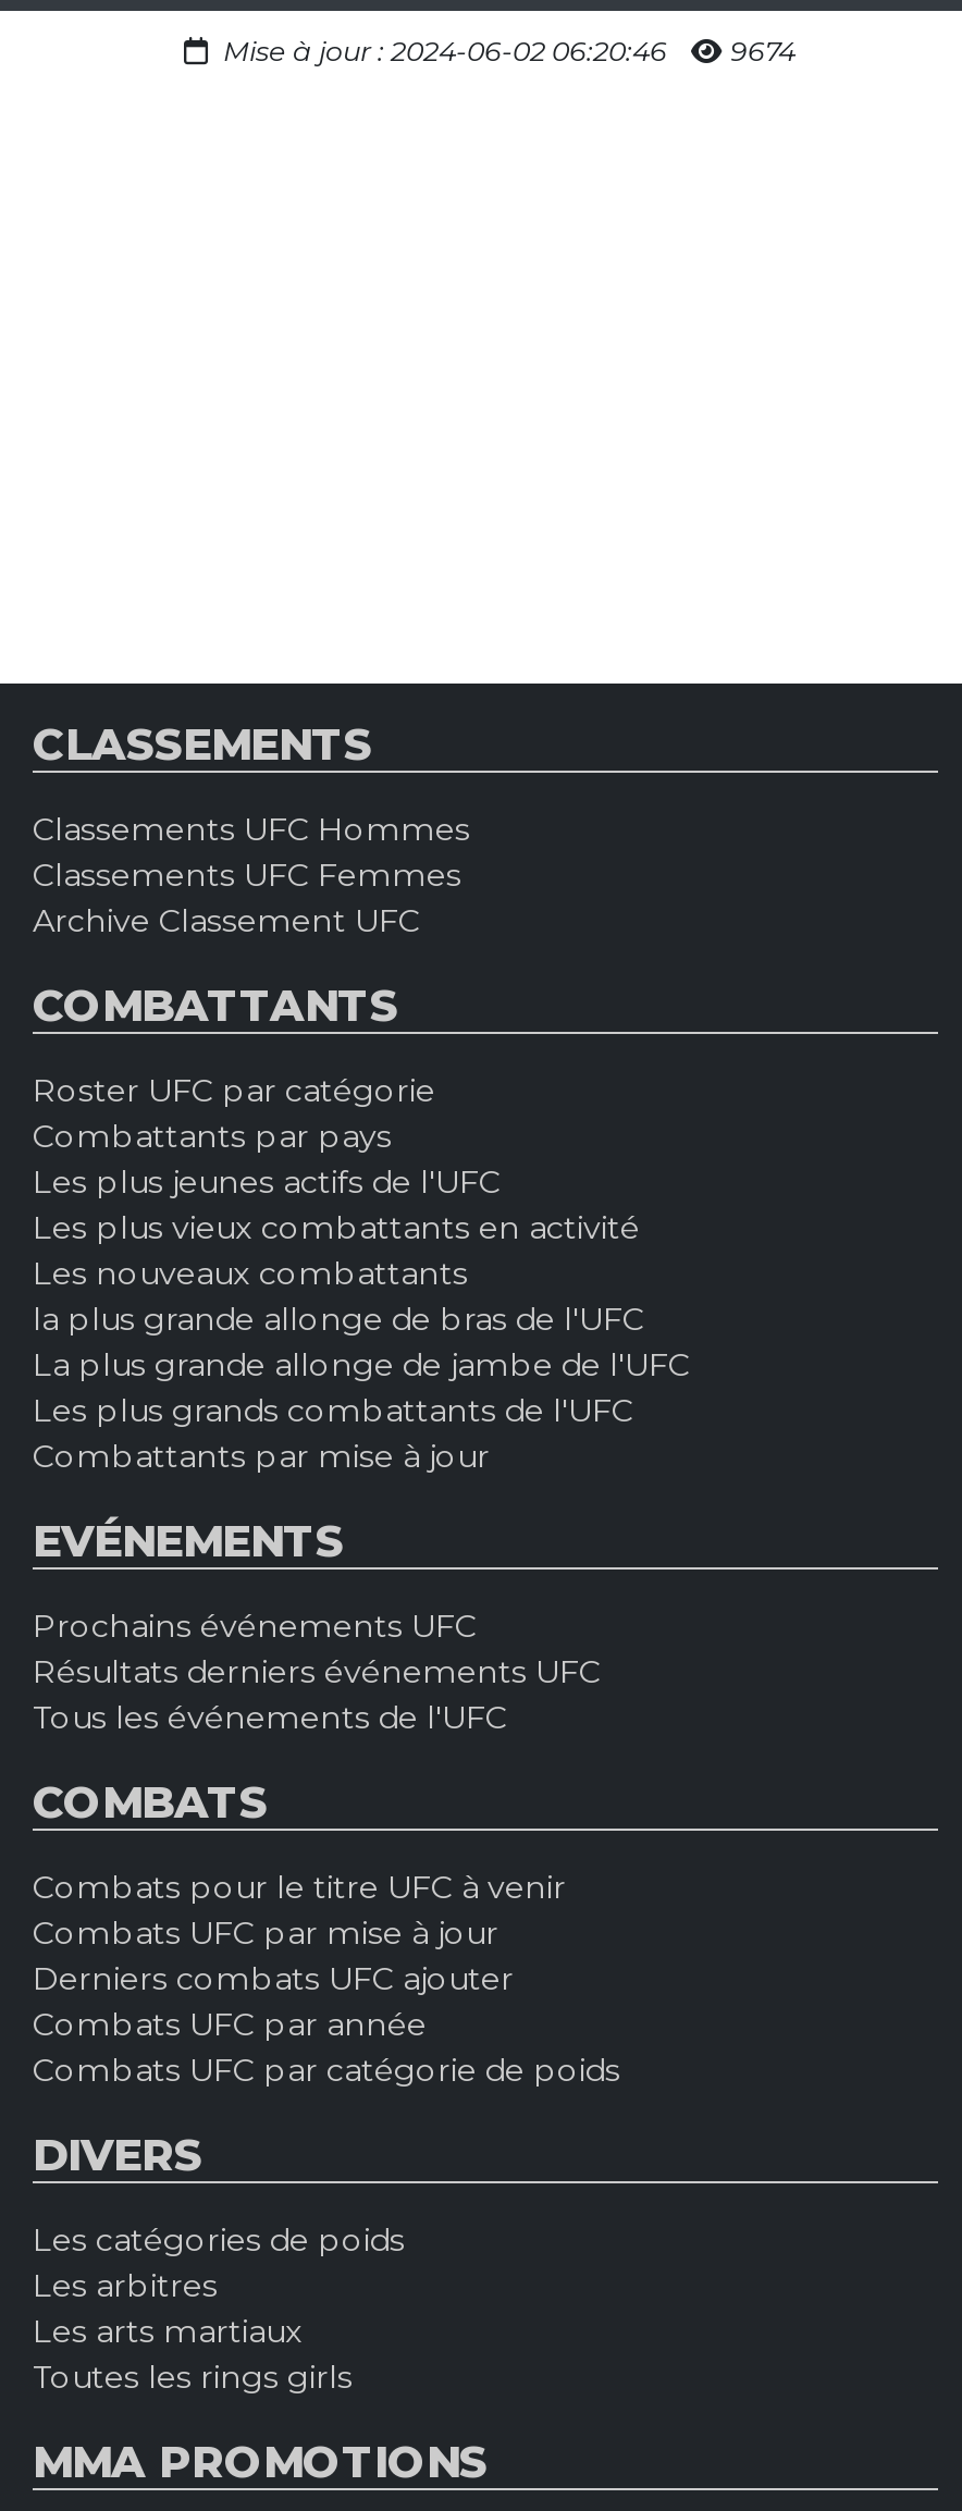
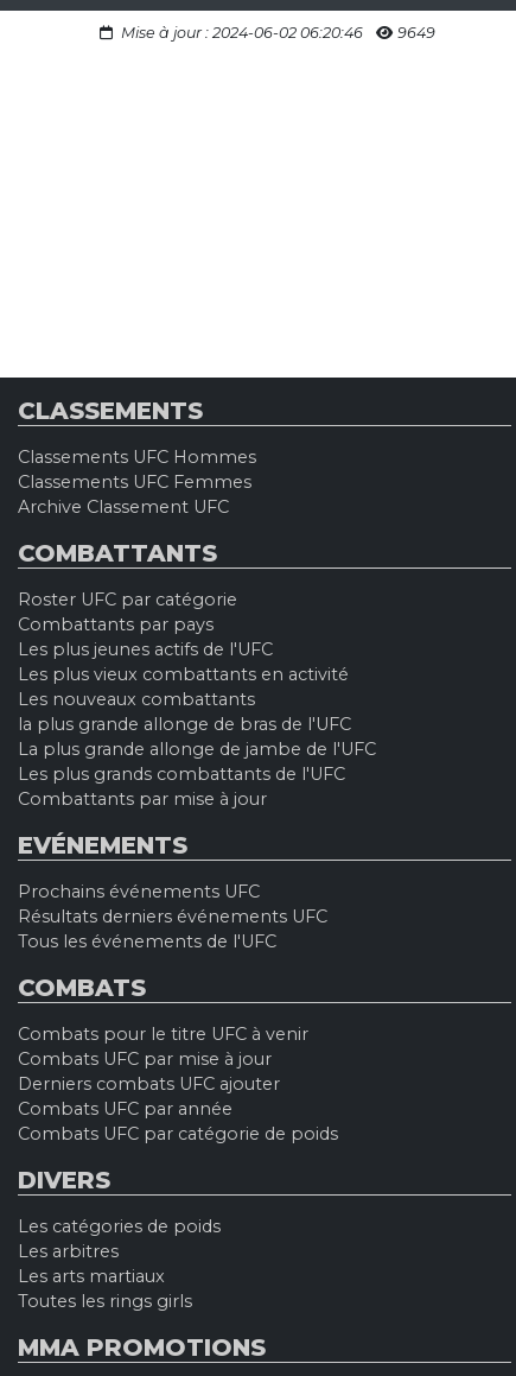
- Mise à jour : 2024-06-02 06:20:46 9674
+ Mise à jour : 2024-06-02 06:20:46 9649
